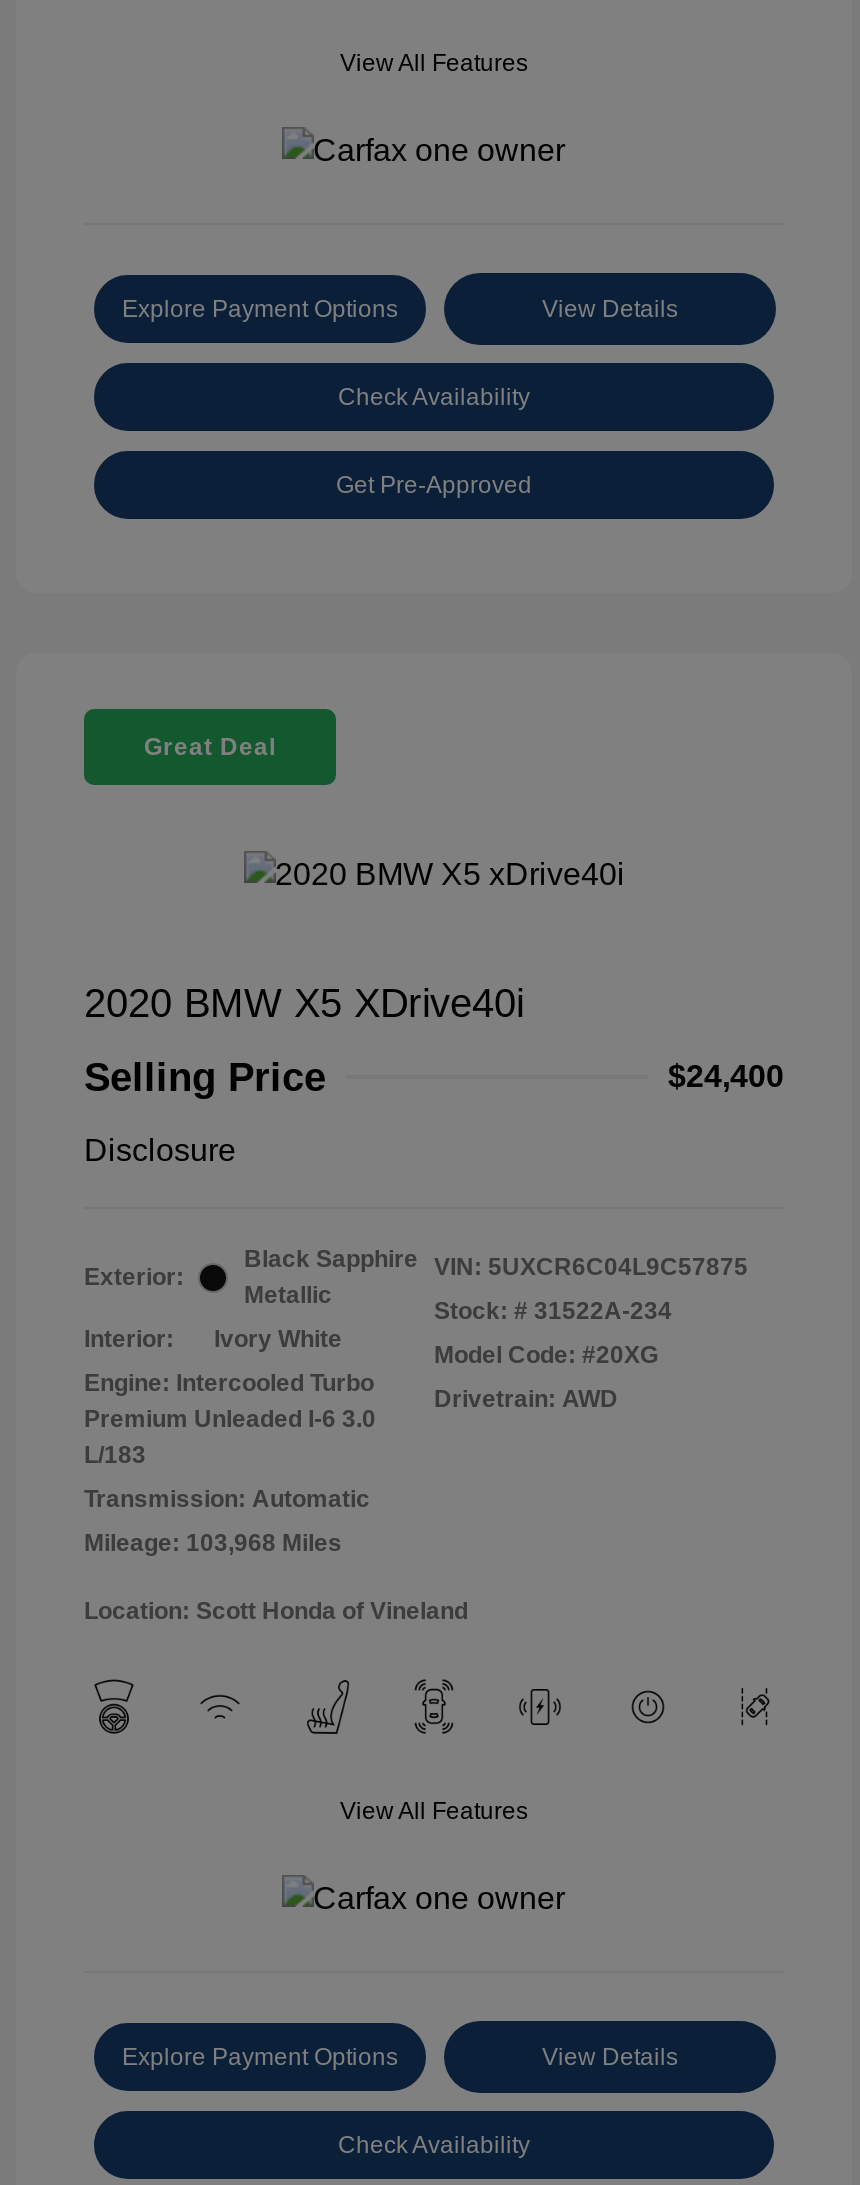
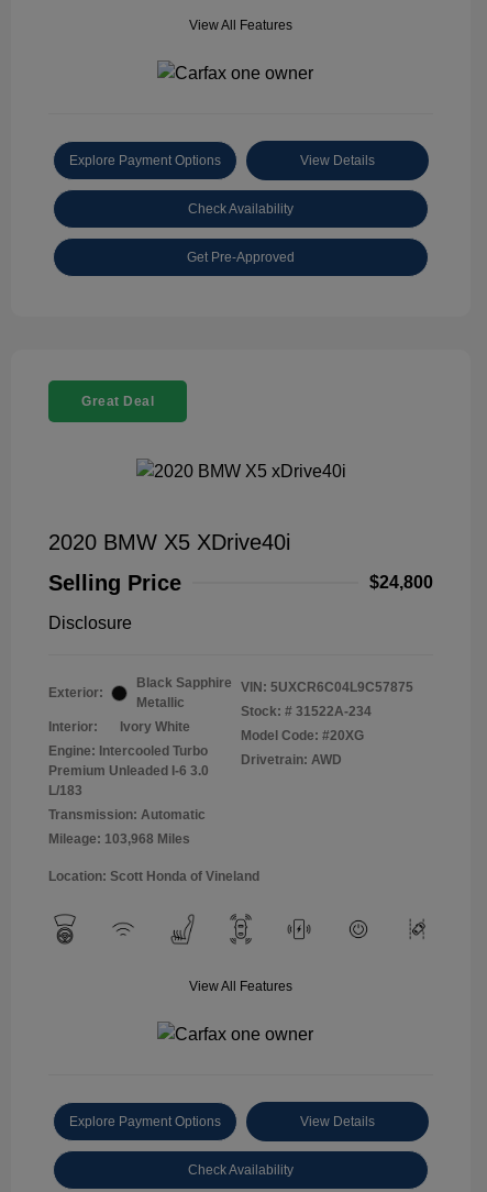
- $24,400
+ $24,800
